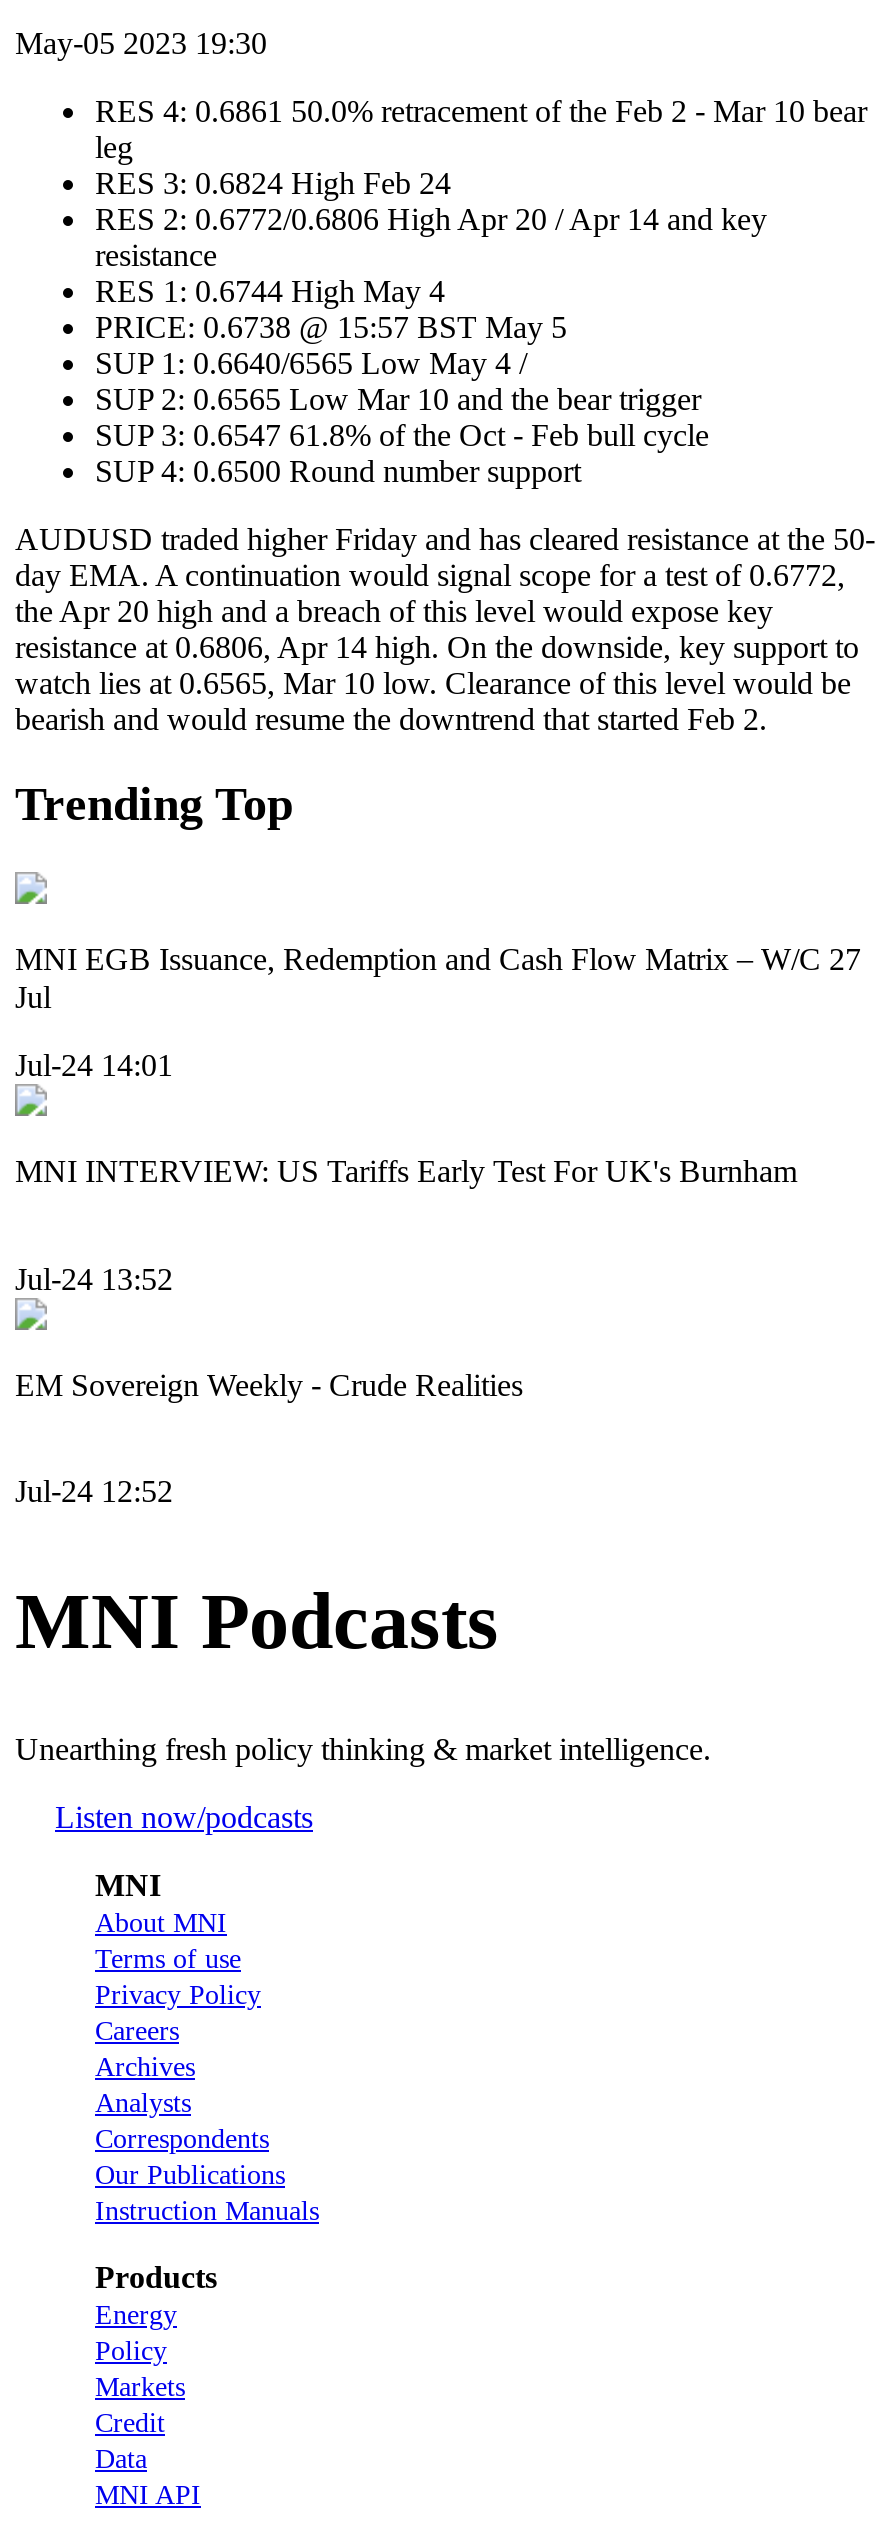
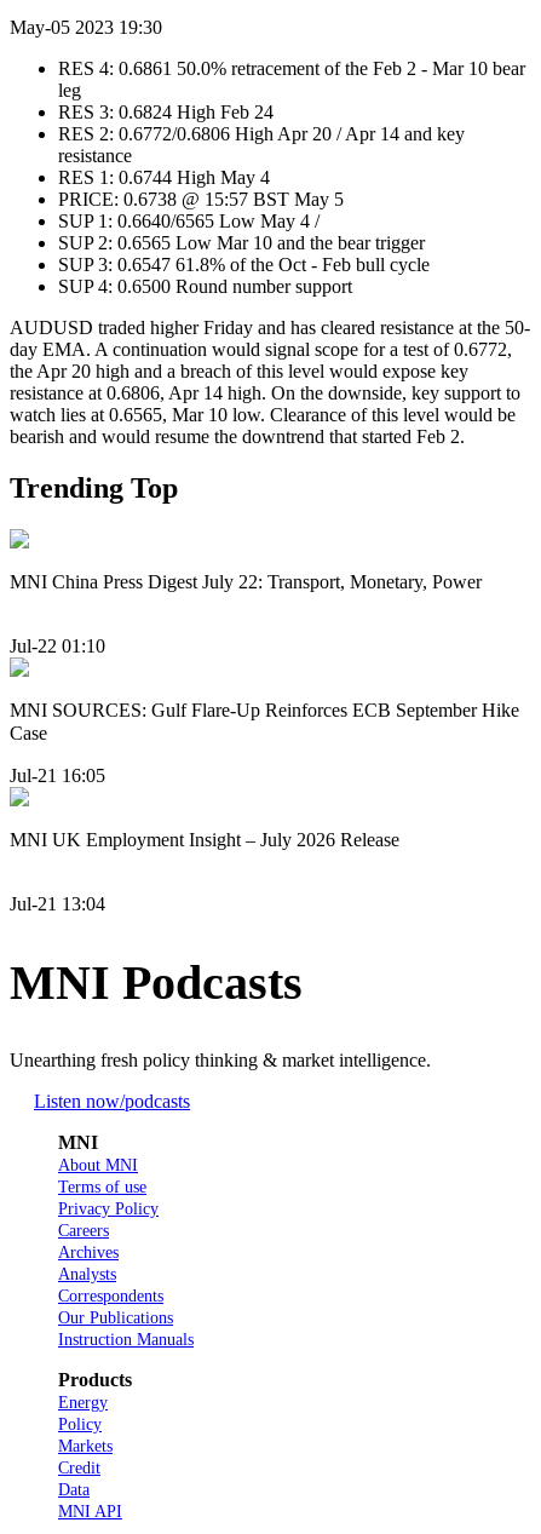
- MNI EGB Issuance, Redemption and Cash Flow Matrix – W/C 27
- Jul
+ MNI China Press Digest July 22: Transport, Monetary, Power

- Jul-24 14:01
+ Jul-22 01:10

- MNI INTERVIEW: US Tariffs Early Test For UK's Burnham
+ MNI SOURCES: Gulf Flare-Up Reinforces ECB September Hike
+ Case

- Jul-24 13:52
+ Jul-21 16:05

- EM Sovereign Weekly - Crude Realities
+ MNI UK Employment Insight – July 2026 Release

- Jul-24 12:52
+ Jul-21 13:04
